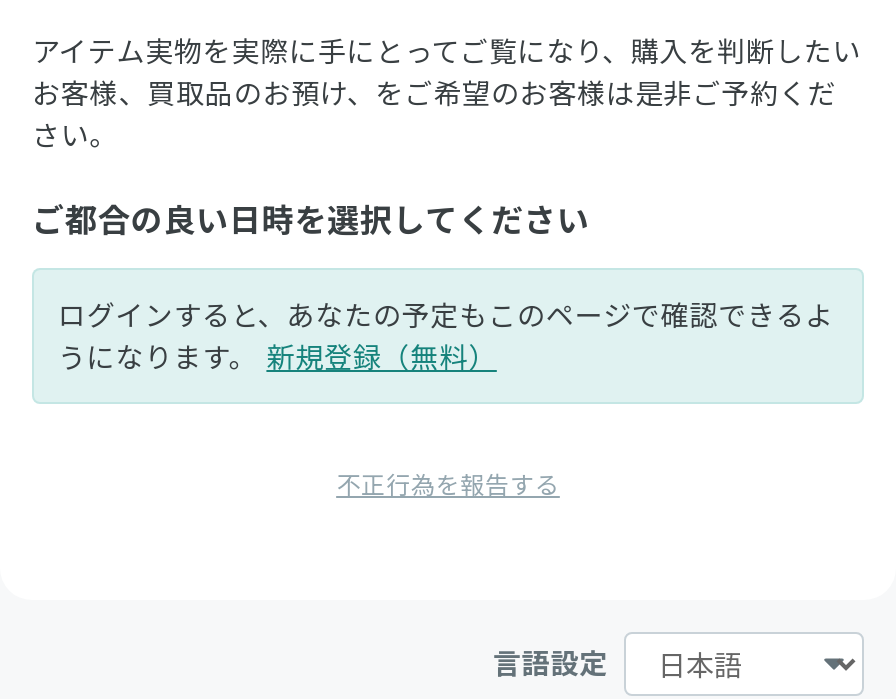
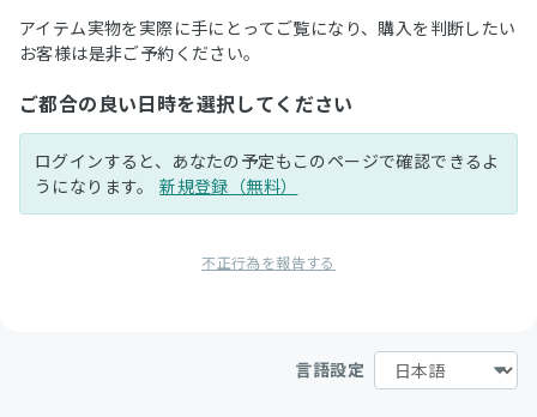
- お客様、買取品のお預け、をご希望のお客様は是非ご予約くだ
- さい。
+ お客様は是非ご予約ください。
